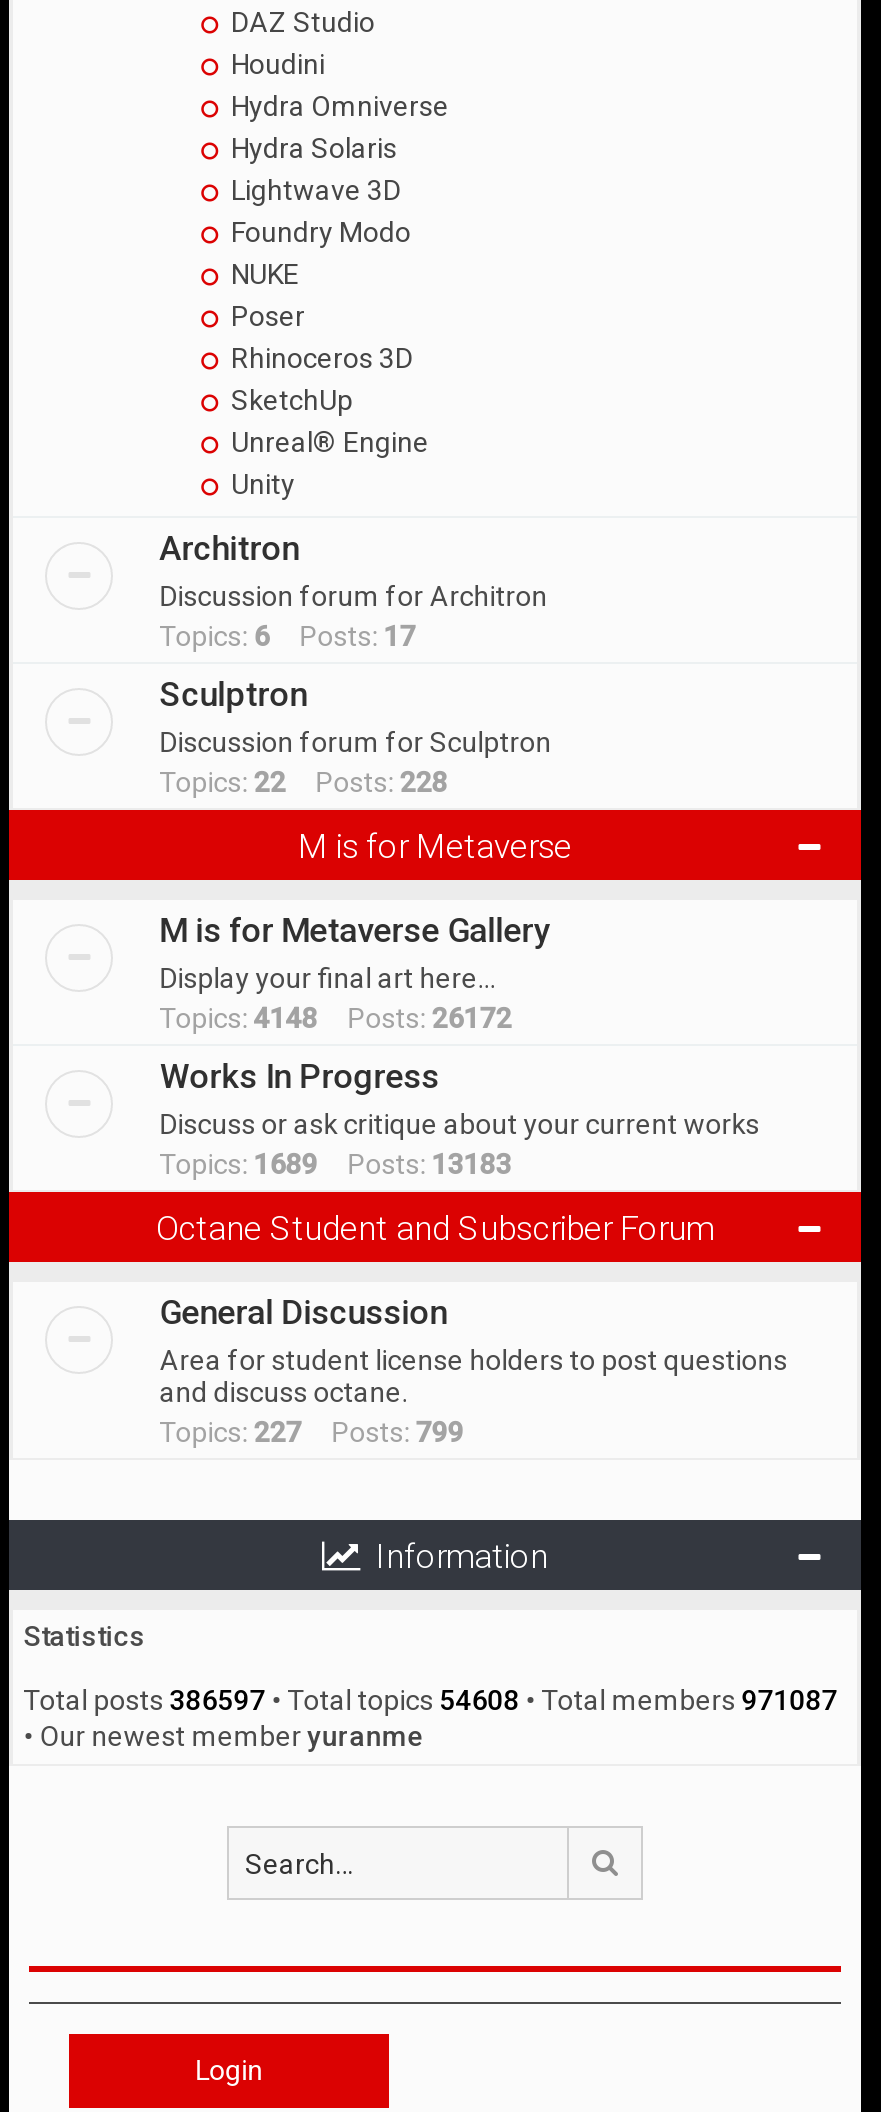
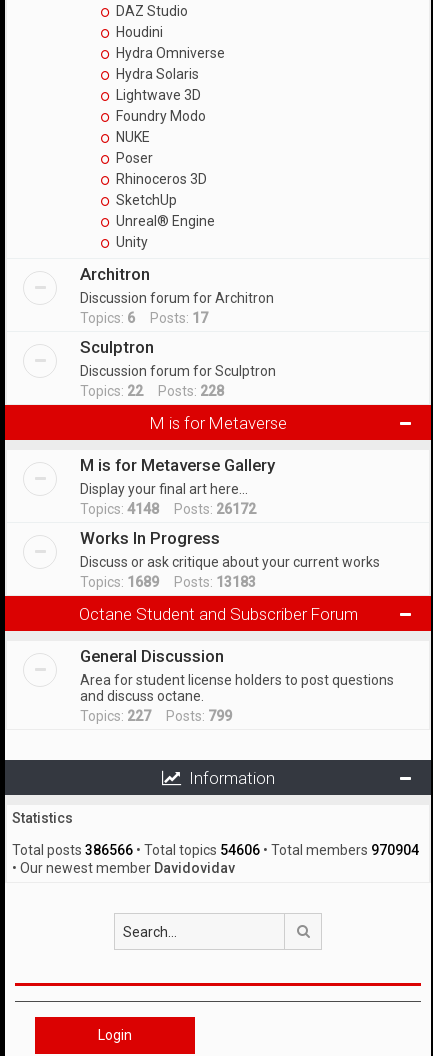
- Total posts 386597 • Total topics 54608 • Total members 971087
+ Total posts 386566 • Total topics 54606 • Total members 970904

- • Our newest member yuranme
+ • Our newest member Davidovidav
